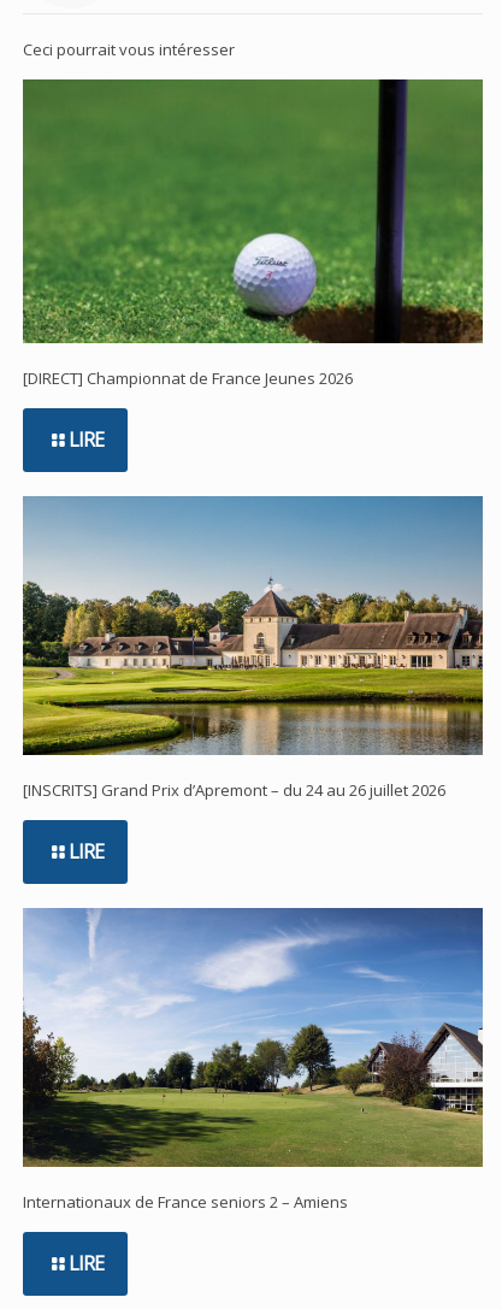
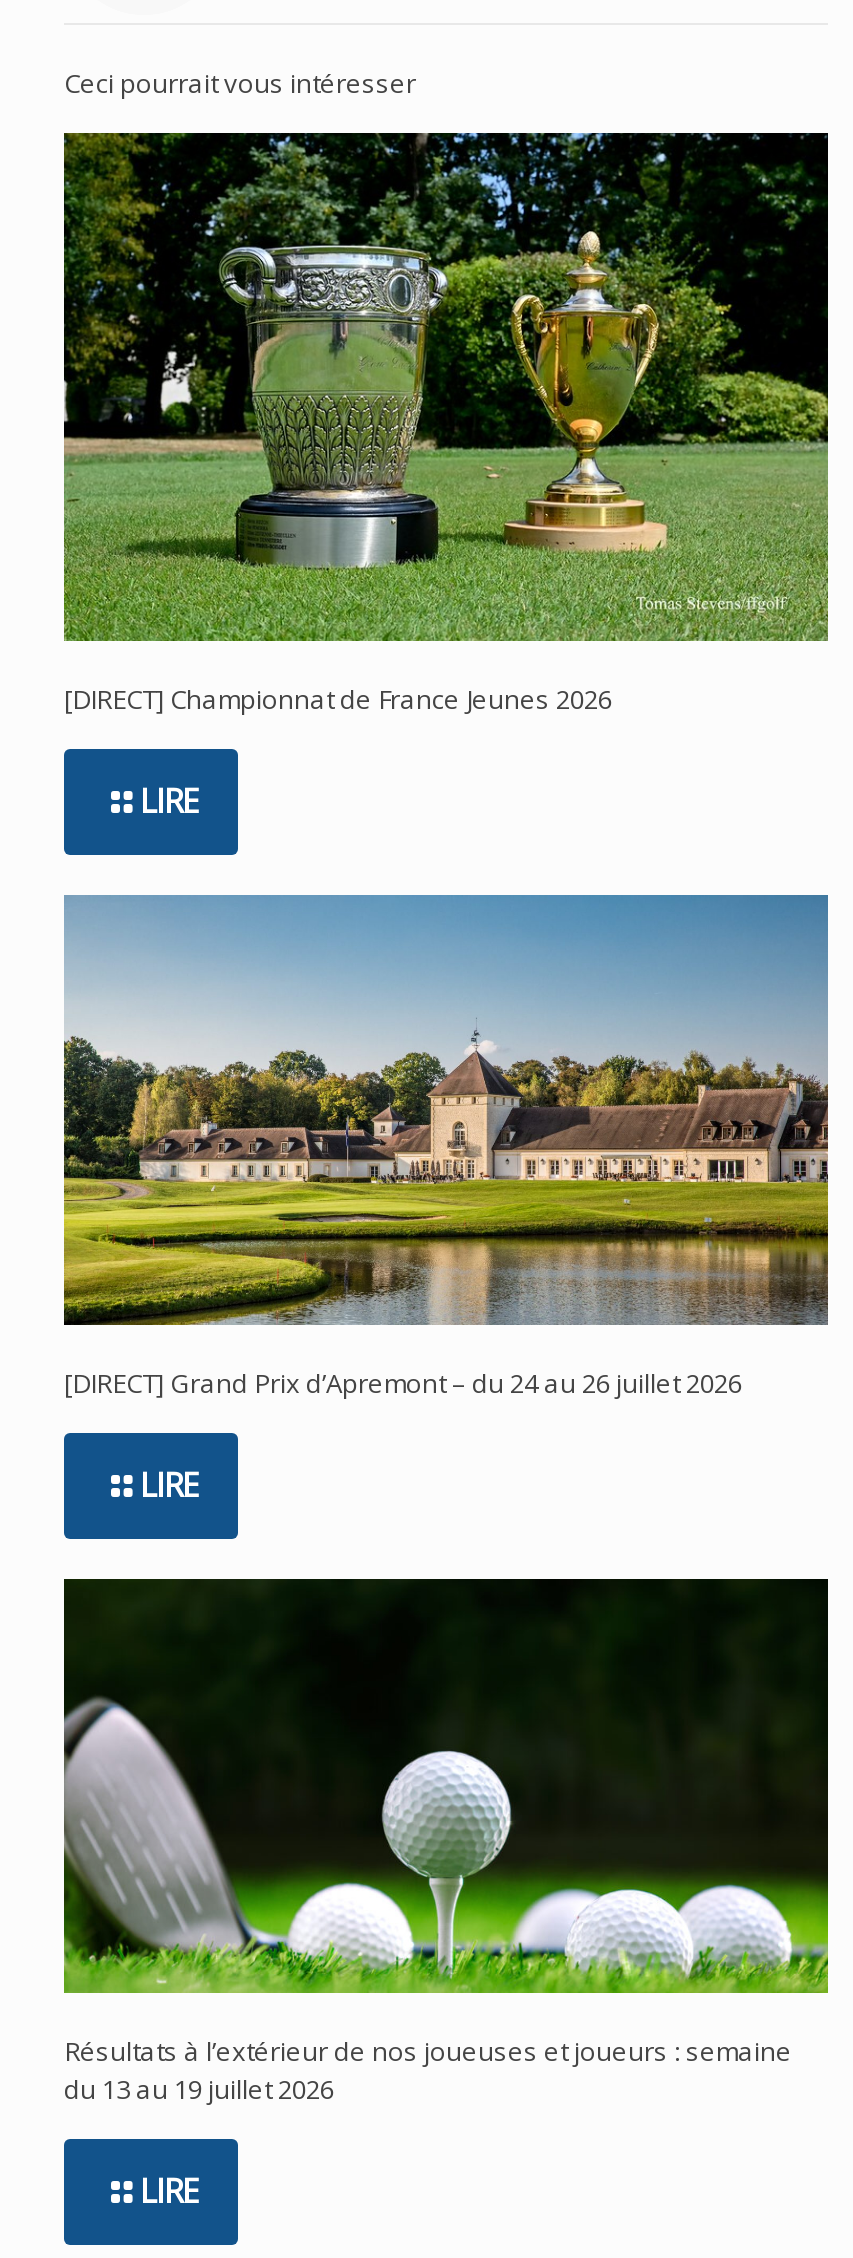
- [image]
+ [image]

- [INSCRITS] Grand Prix d’Apremont – du 24 au 26 juillet 2026
+ [DIRECT] Grand Prix d’Apremont – du 24 au 26 juillet 2026

- [image]
- Internationaux de France seniors 2 – Amiens
+ [image]
+ Résultats à l’extérieur de nos joueuses et joueurs : semaine
+ du 13 au 19 juillet 2026
